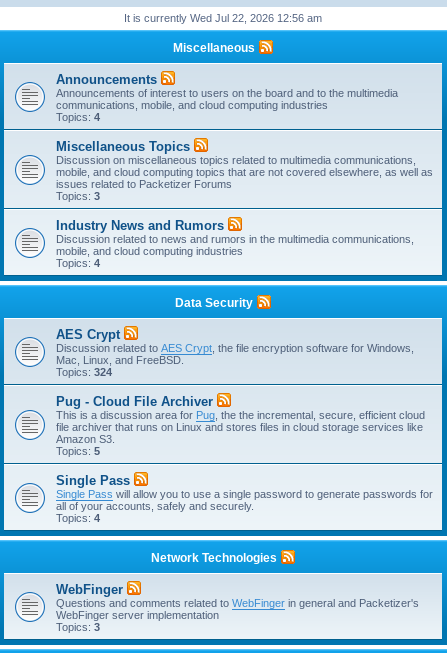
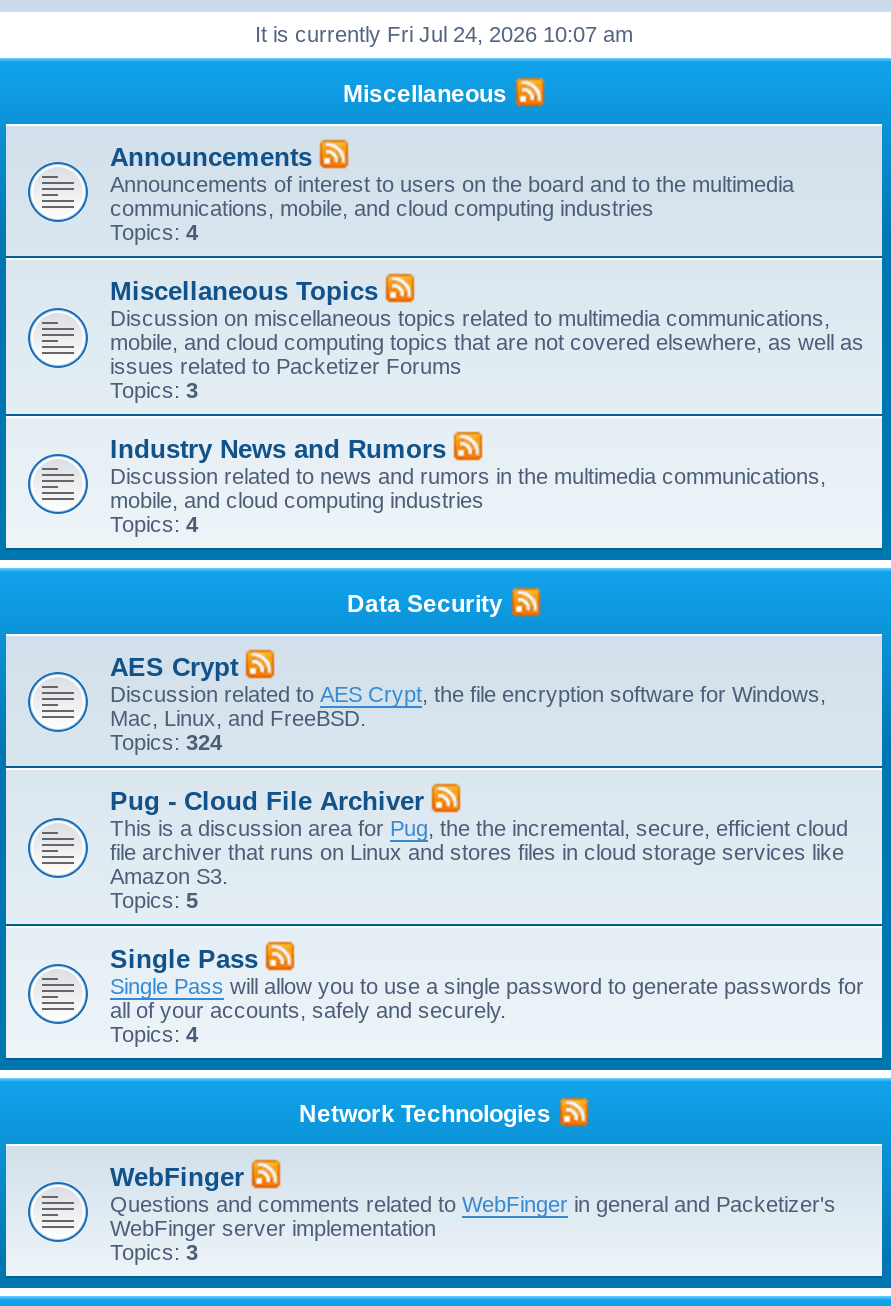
- It is currently Wed Jul 22, 2026 12:56 am
+ It is currently Fri Jul 24, 2026 10:07 am
